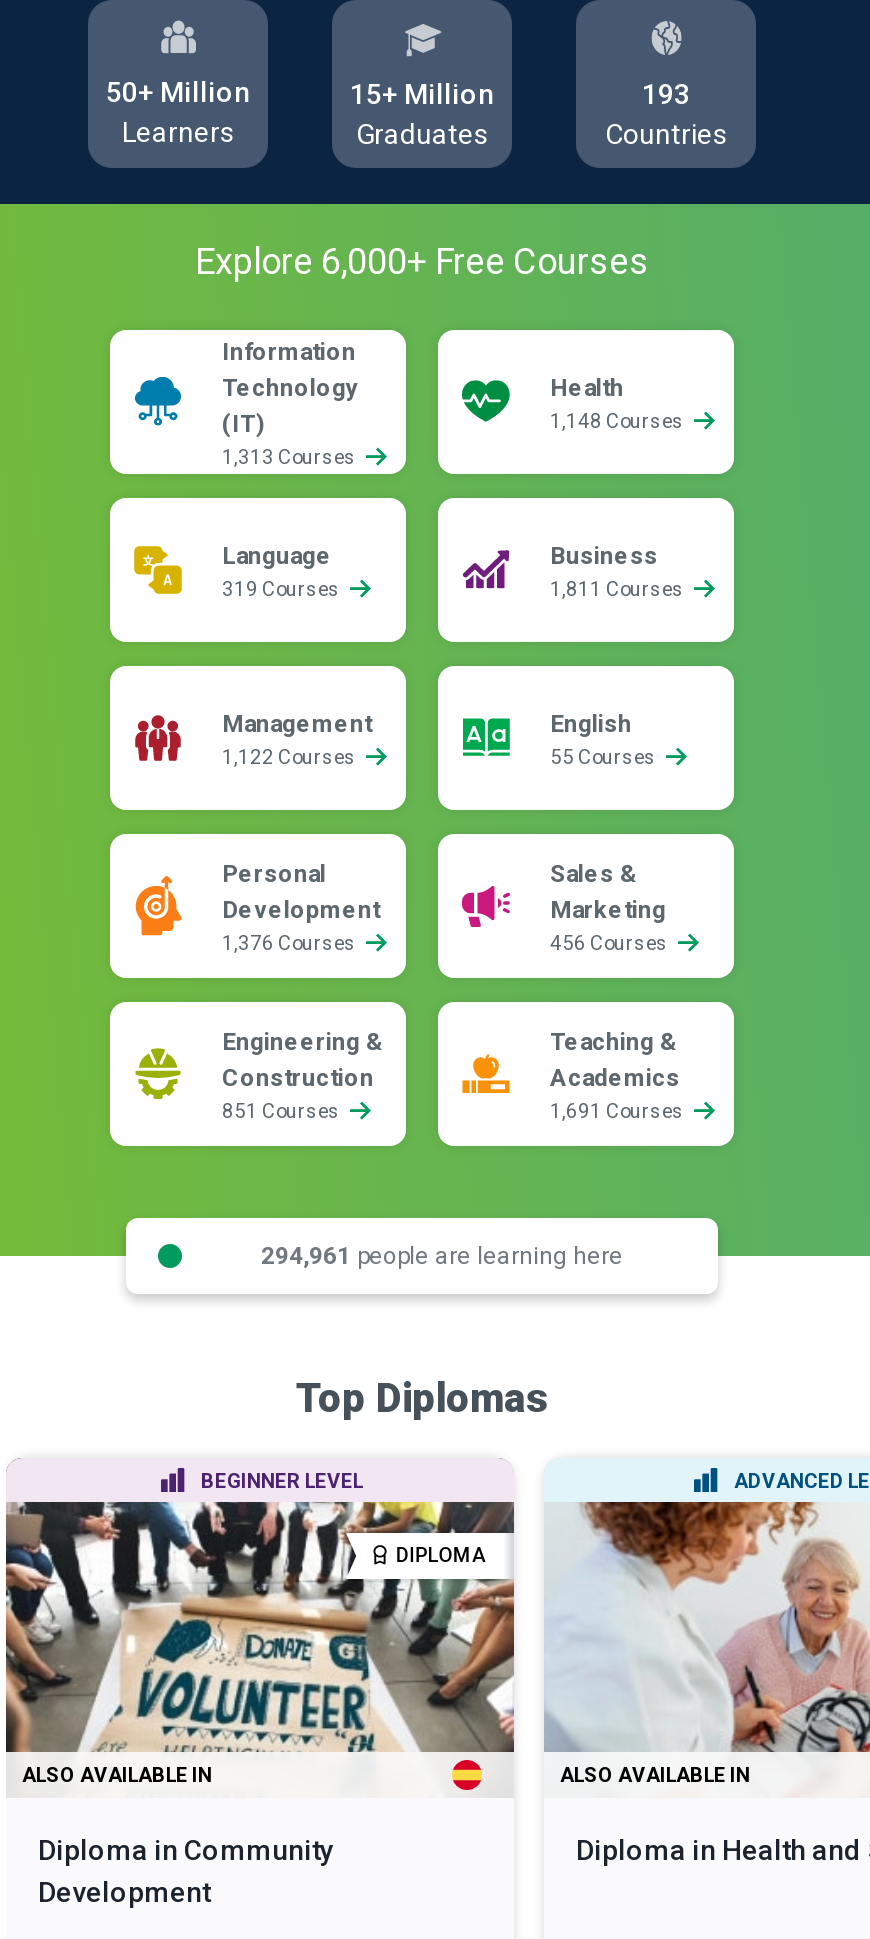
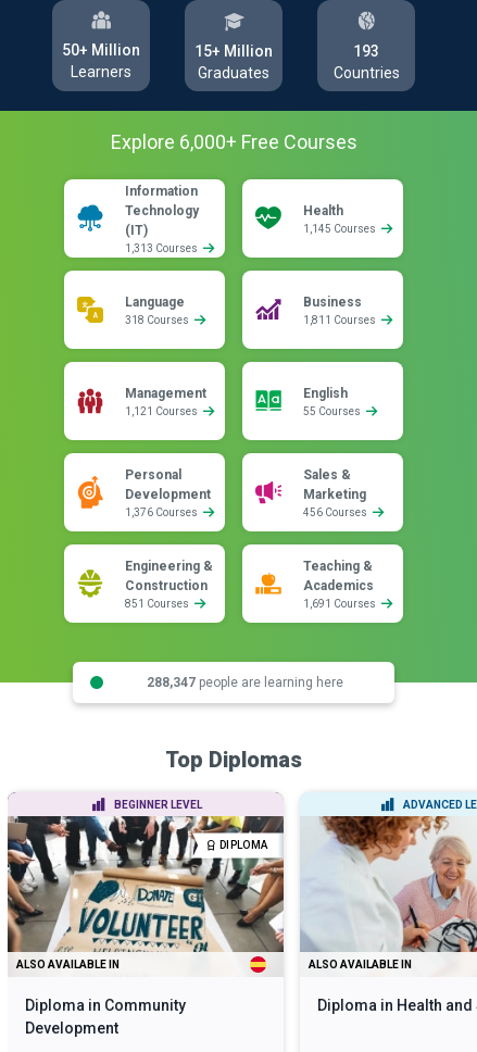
- 1,148 Courses
+ 1,145 Courses

- 319 Courses
+ 318 Courses

- 1,122 Courses
+ 1,121 Courses

- 294,961 people are learning here
+ 288,347 people are learning here
